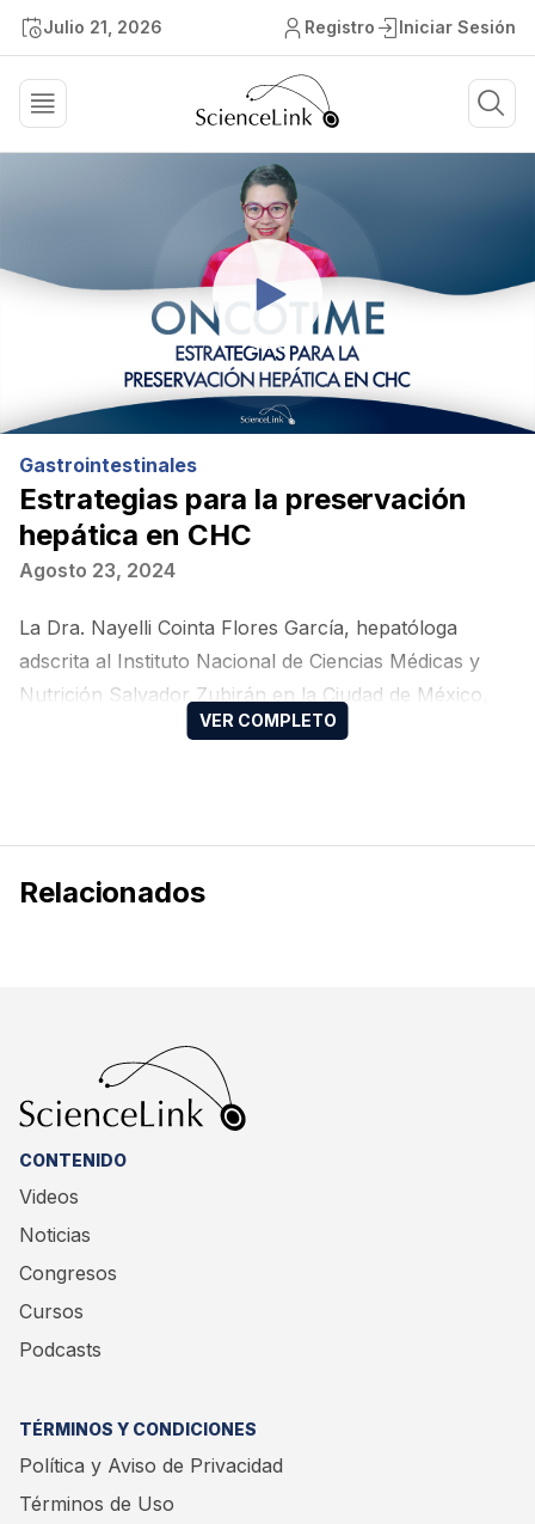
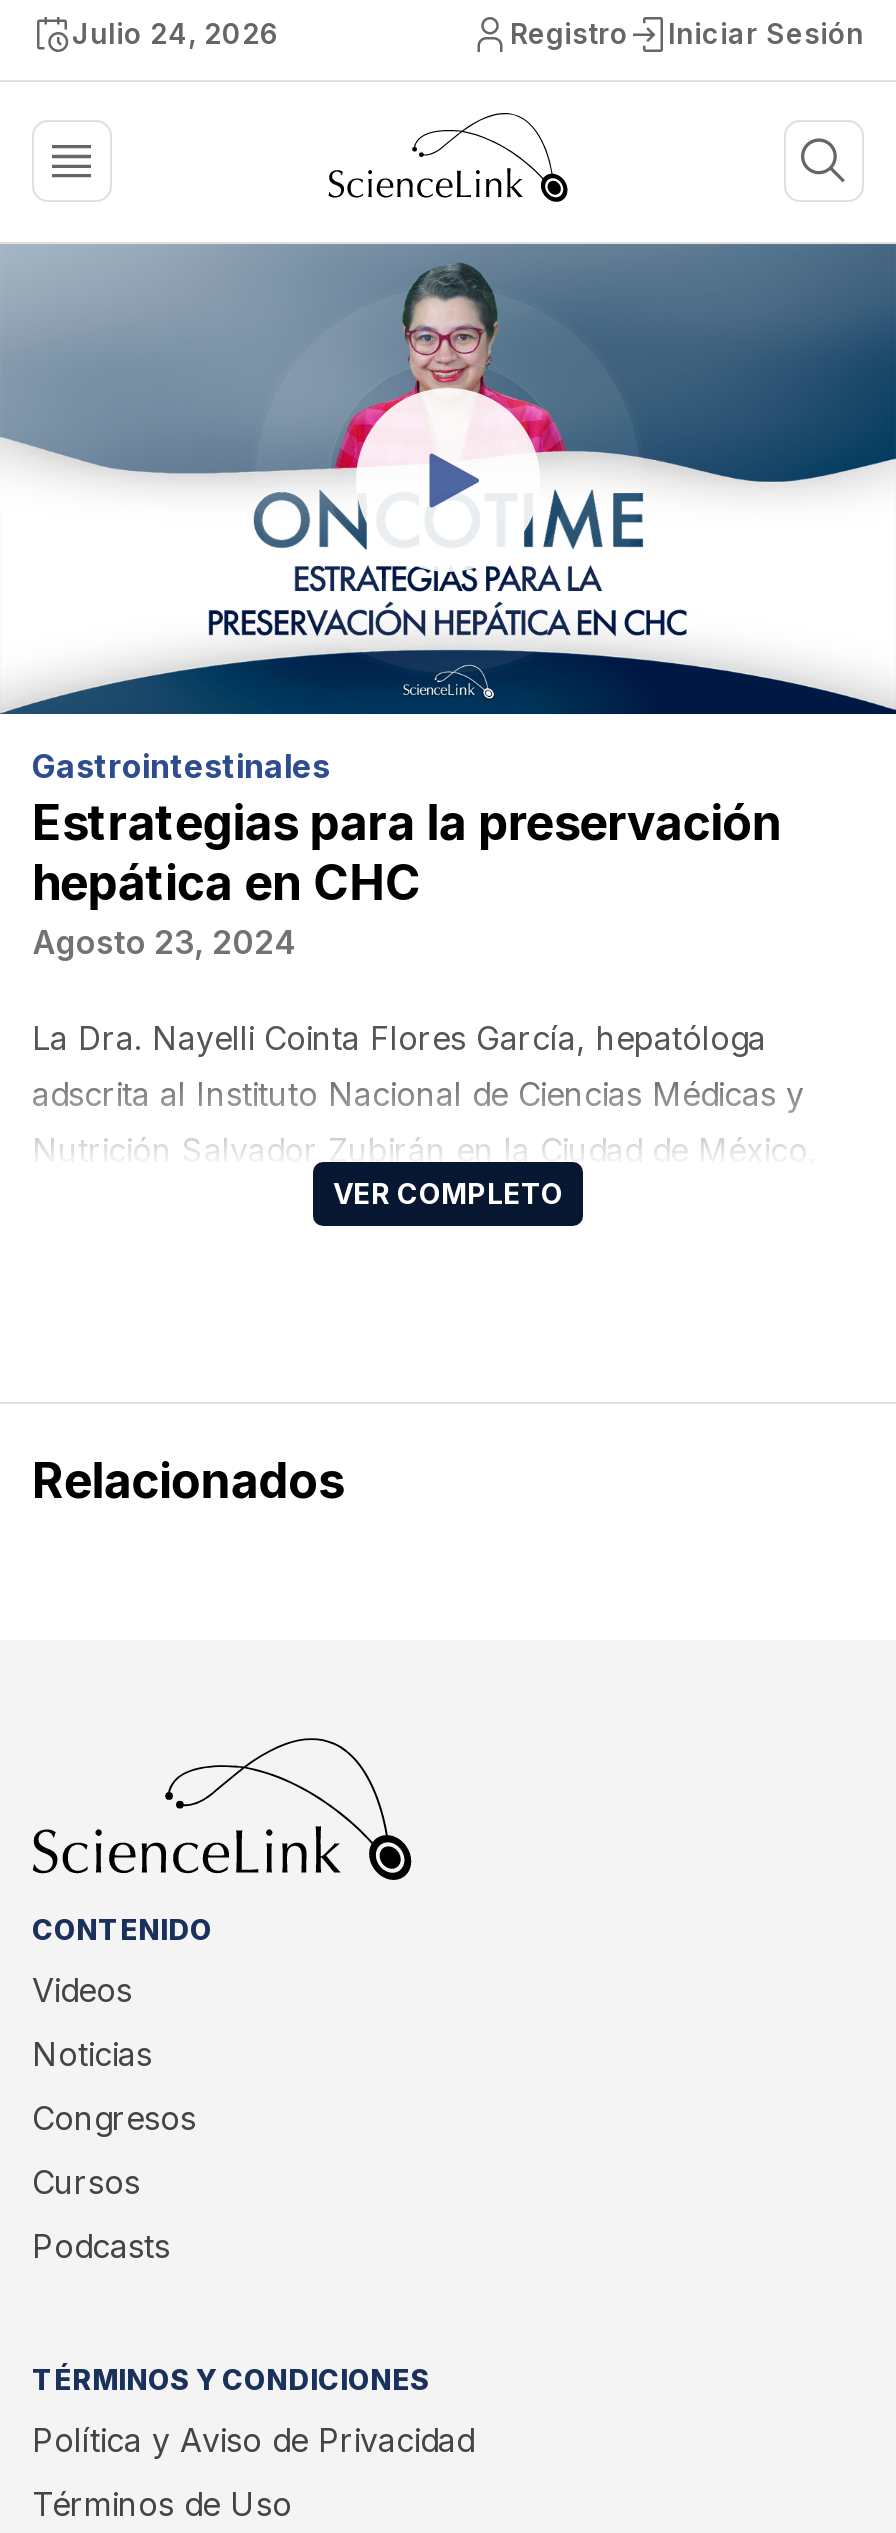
- Julio 21, 2026
+ Julio 24, 2026
